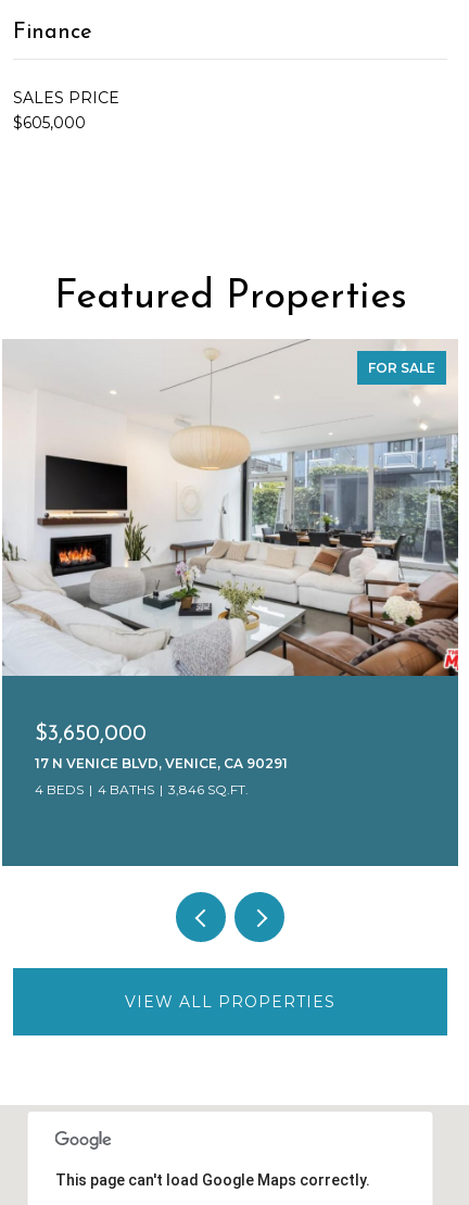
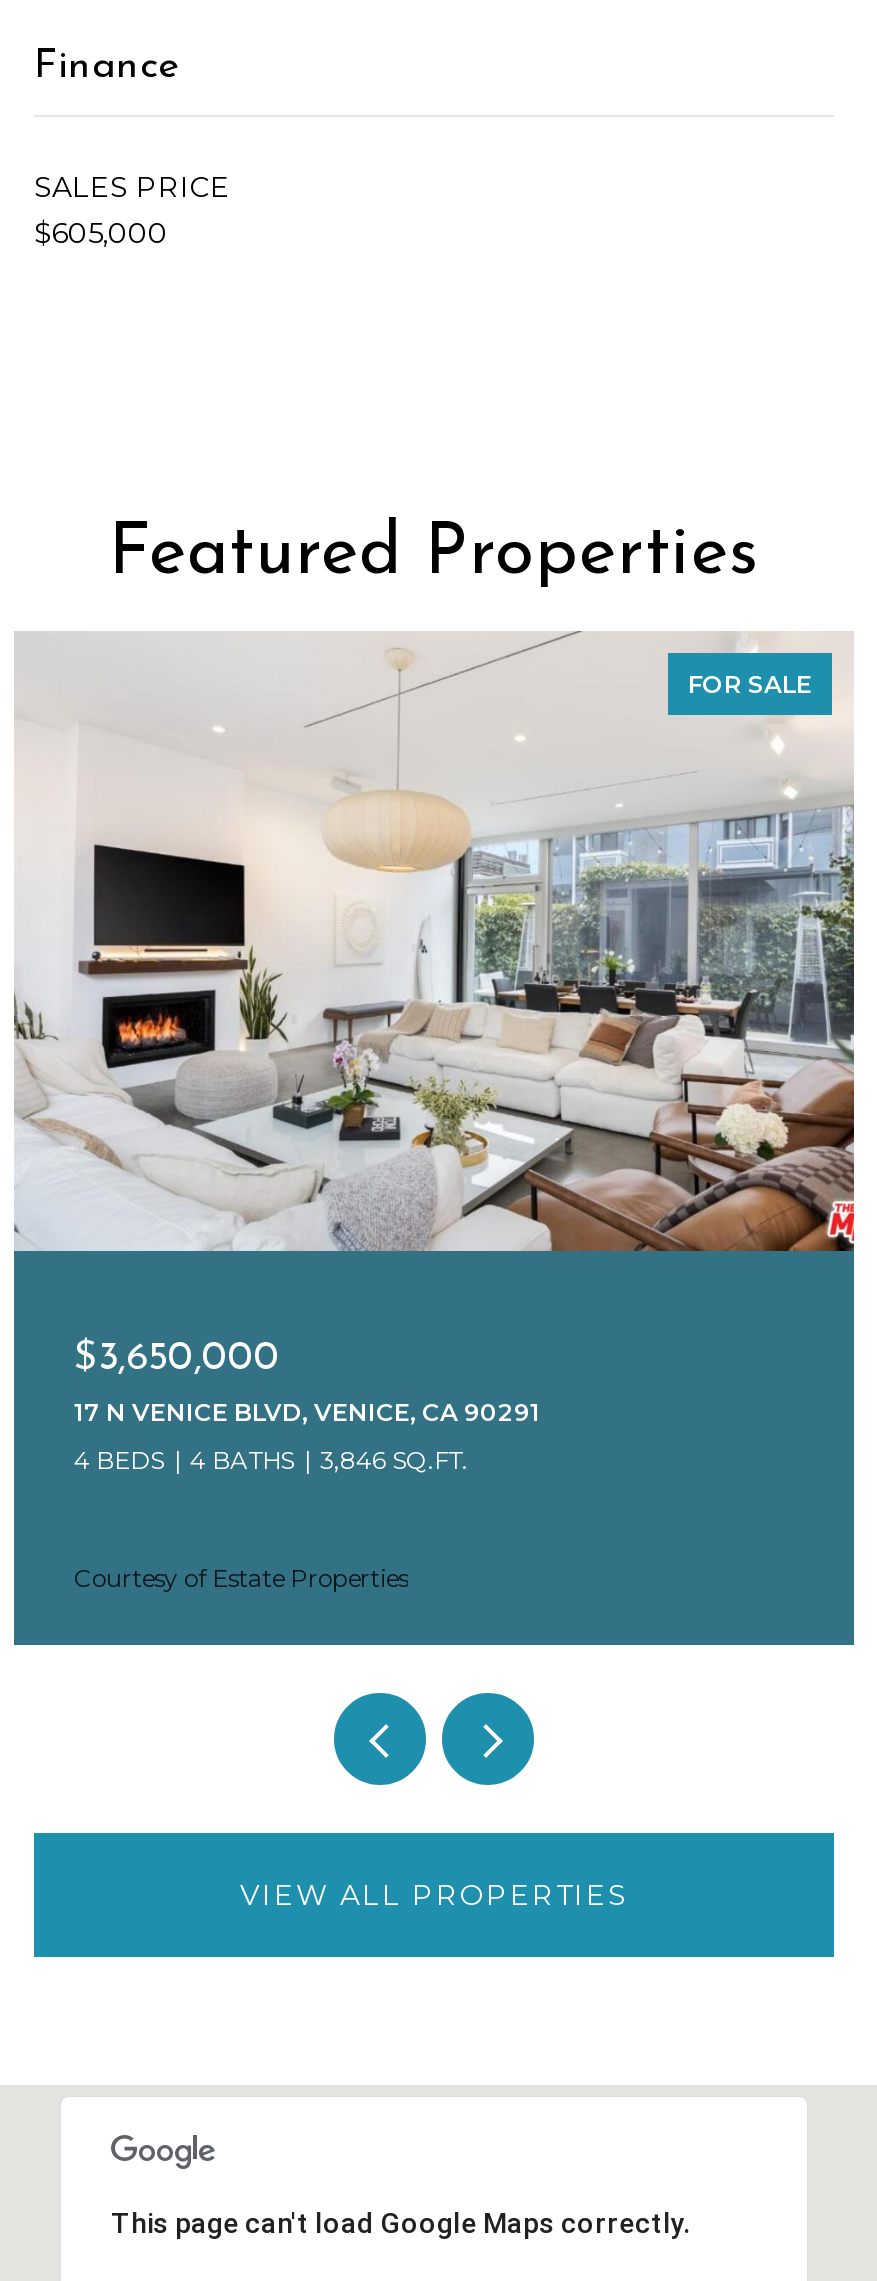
+ Courtesy of Estate Properties
